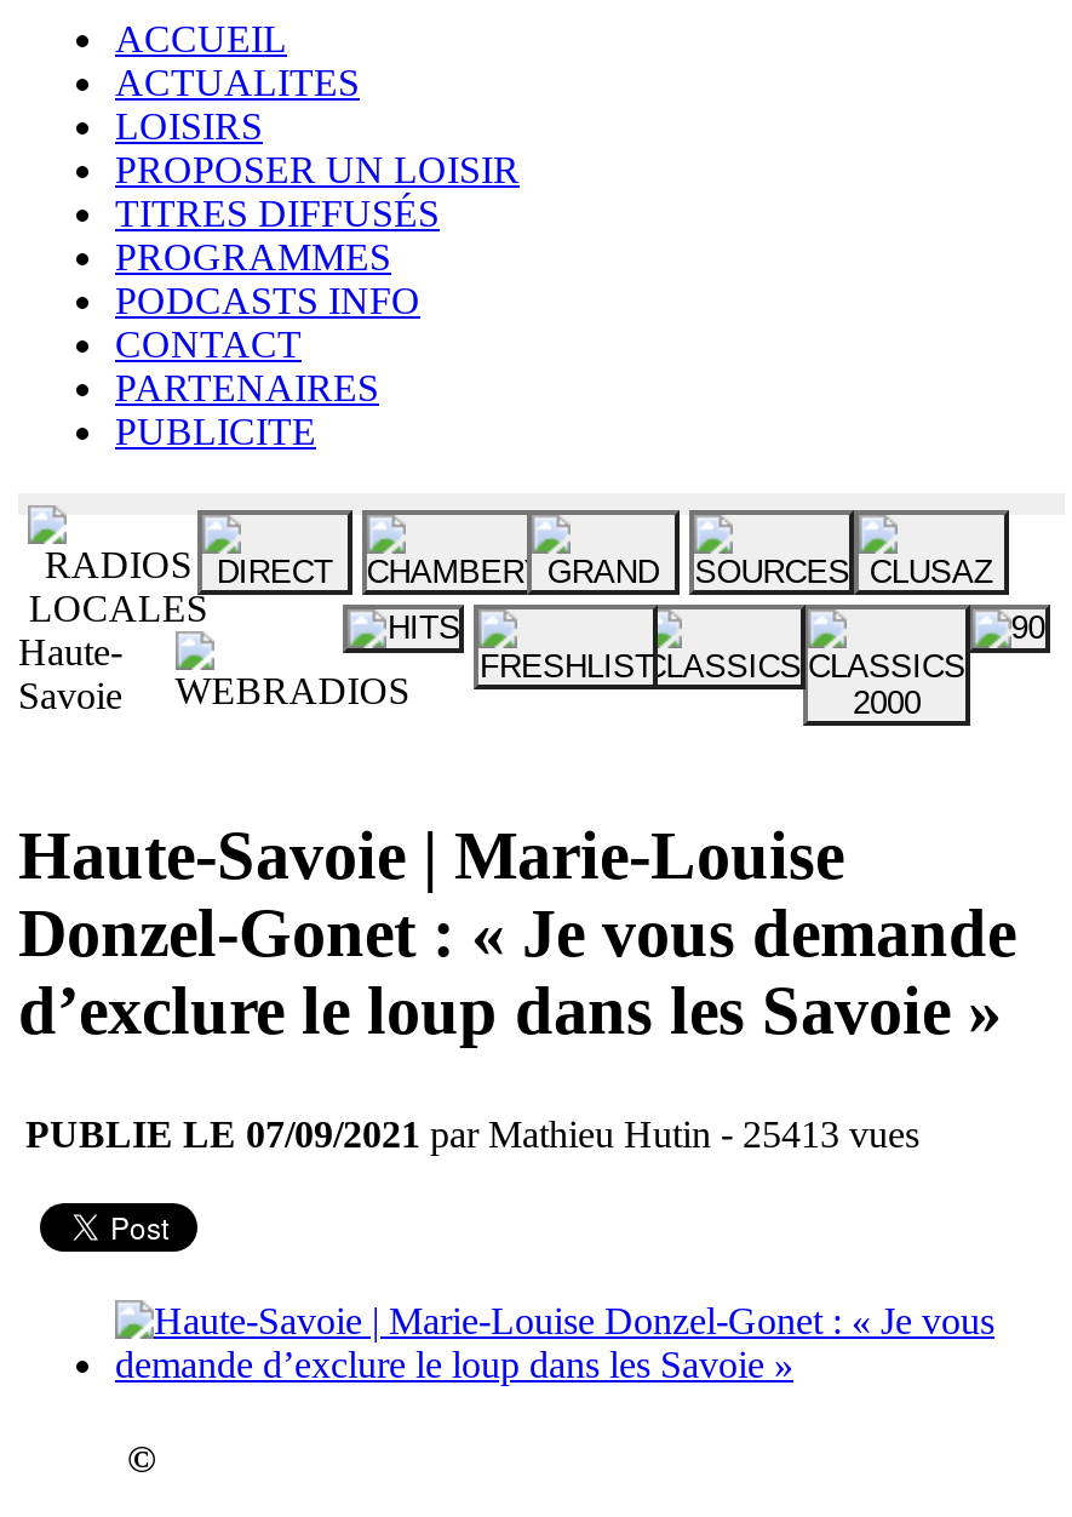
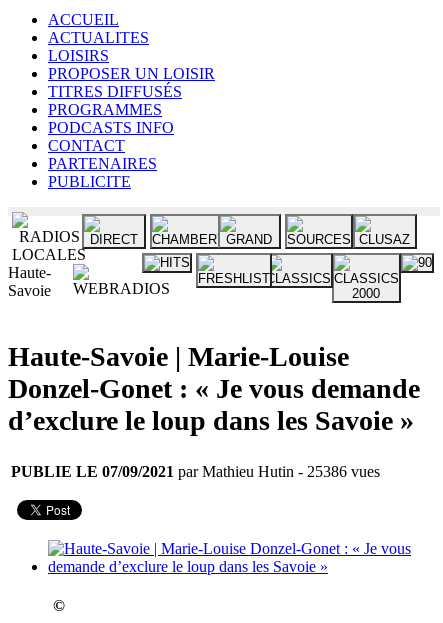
- PUBLIE LE 07/09/2021 par Mathieu Hutin - 25413 vues
+ PUBLIE LE 07/09/2021 par Mathieu Hutin - 25386 vues
